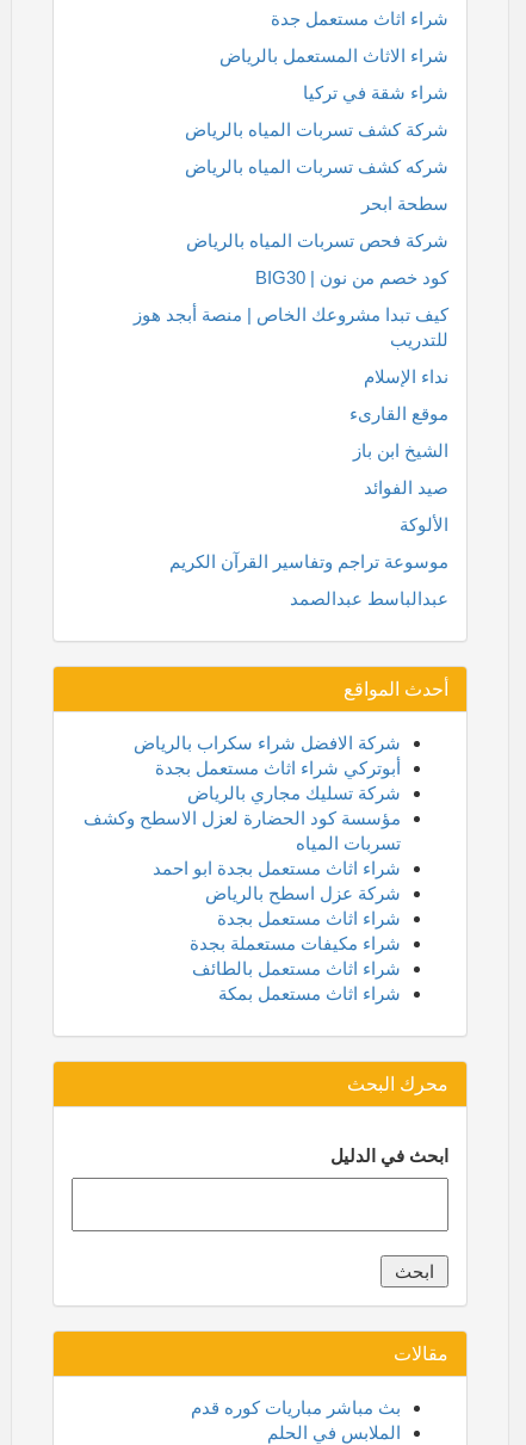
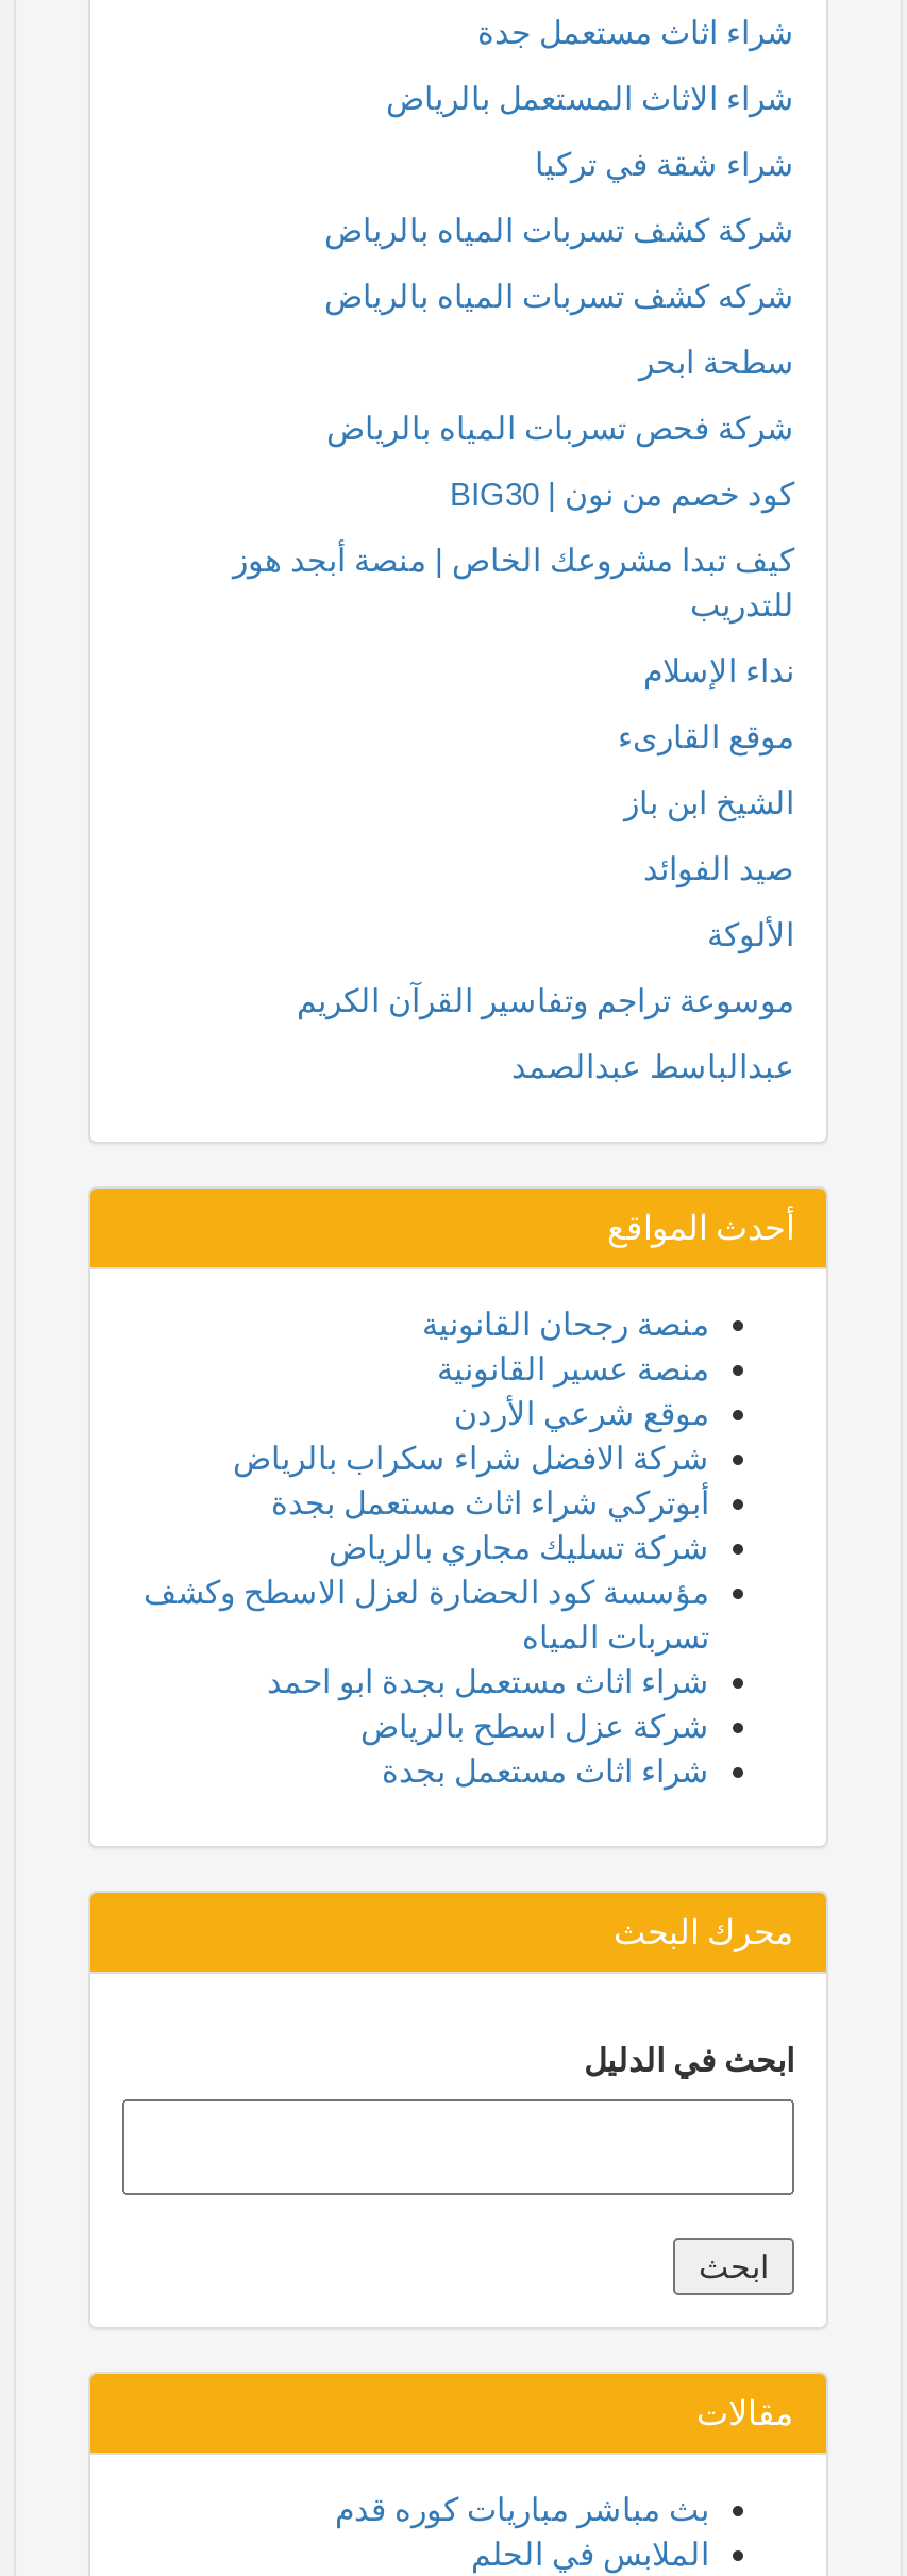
+ منصة رجحان القانونية
+ منصة عسير القانونية
+ موقع شرعي الأردن

moved down: شركة الافضل شراء سكراب بالرياض | أبوتركي شراء اثاث مستعمل بجدة | شركة تسليك مجاري بالرياض | مؤسسة كود الحضارة لعزل الاسطح وكشف | تسربات المياه | شراء اثاث مستعمل بجدة ابو احمد | شركة عزل اسطح بالرياض | شراء اثاث مستعمل بجدة

- شراء مكيفات مستعملة بجدة
- شراء اثاث مستعمل بالطائف
- شراء اثاث مستعمل بمكة
